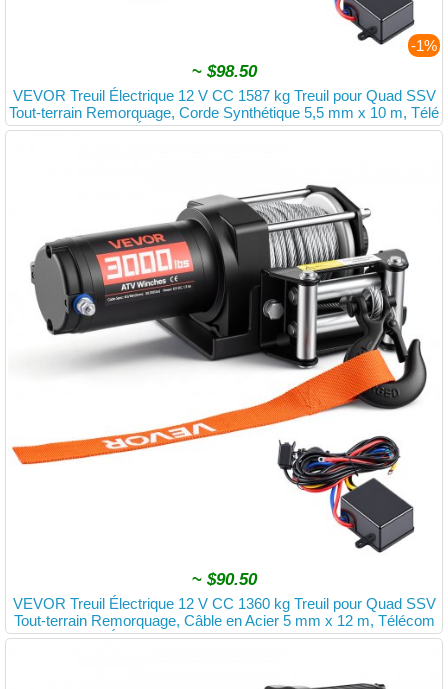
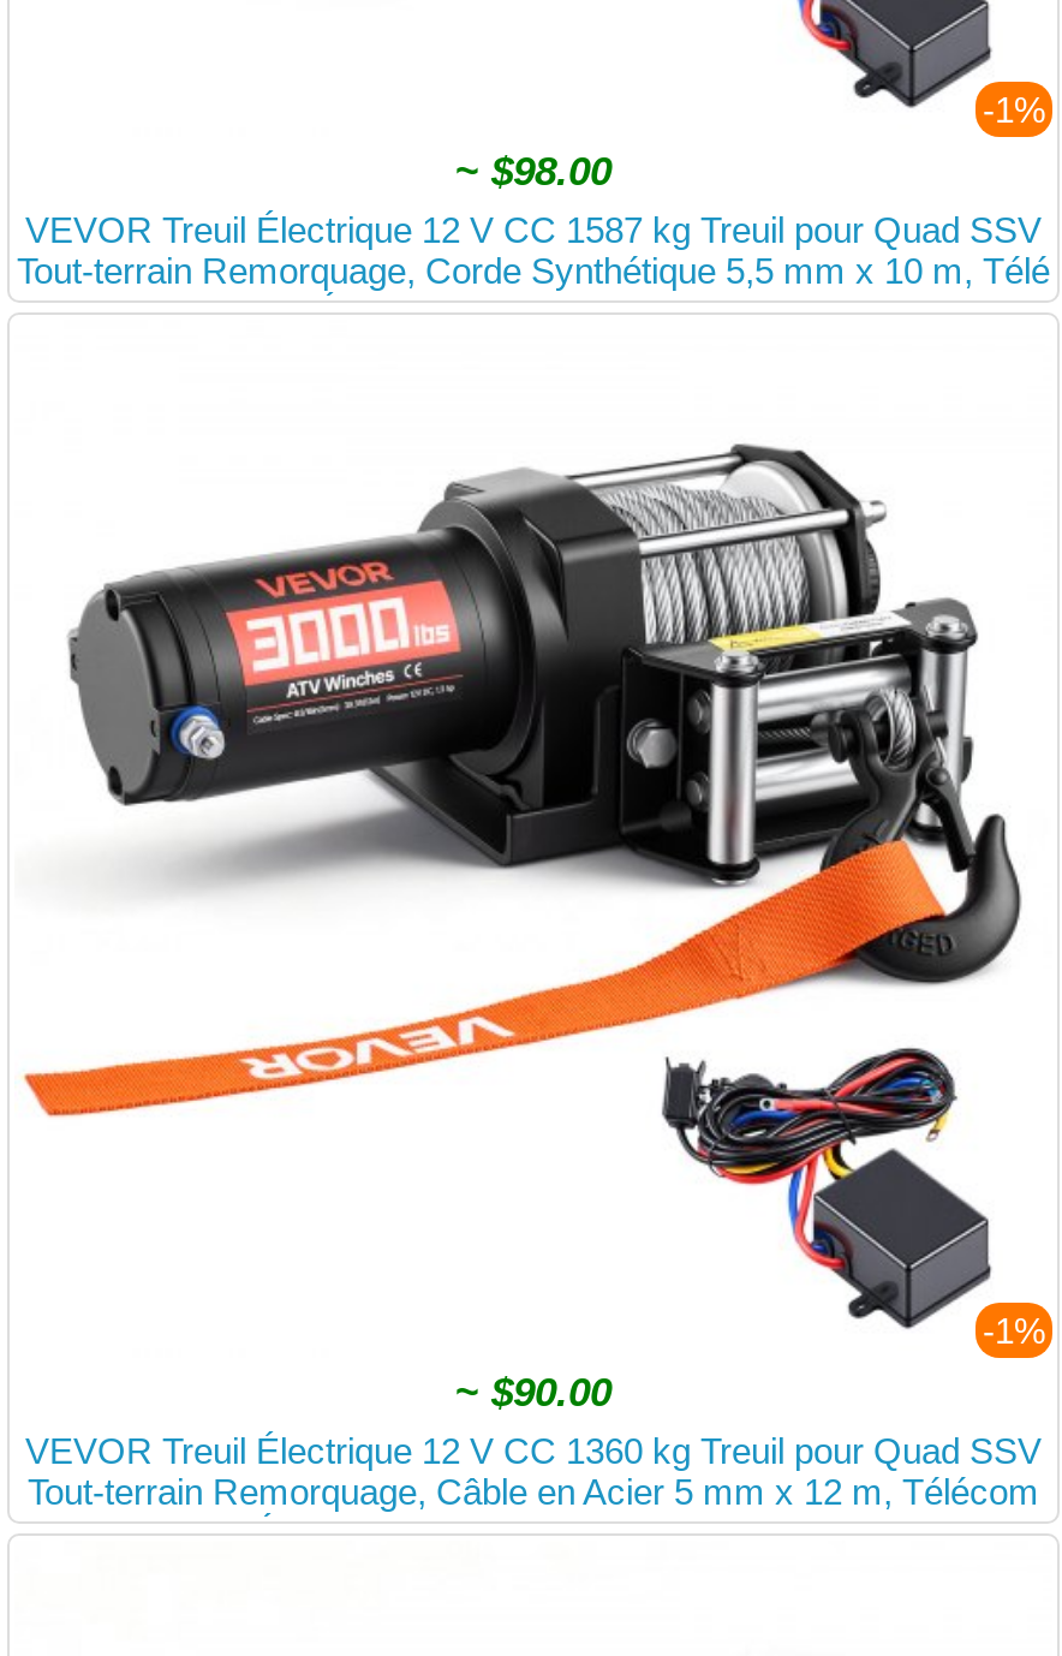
- ~ $98.50
+ ~ $98.00

- ~ $90.50
+ -1%
+ ~ $90.00
